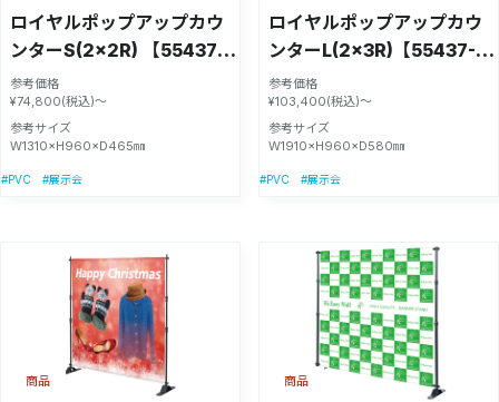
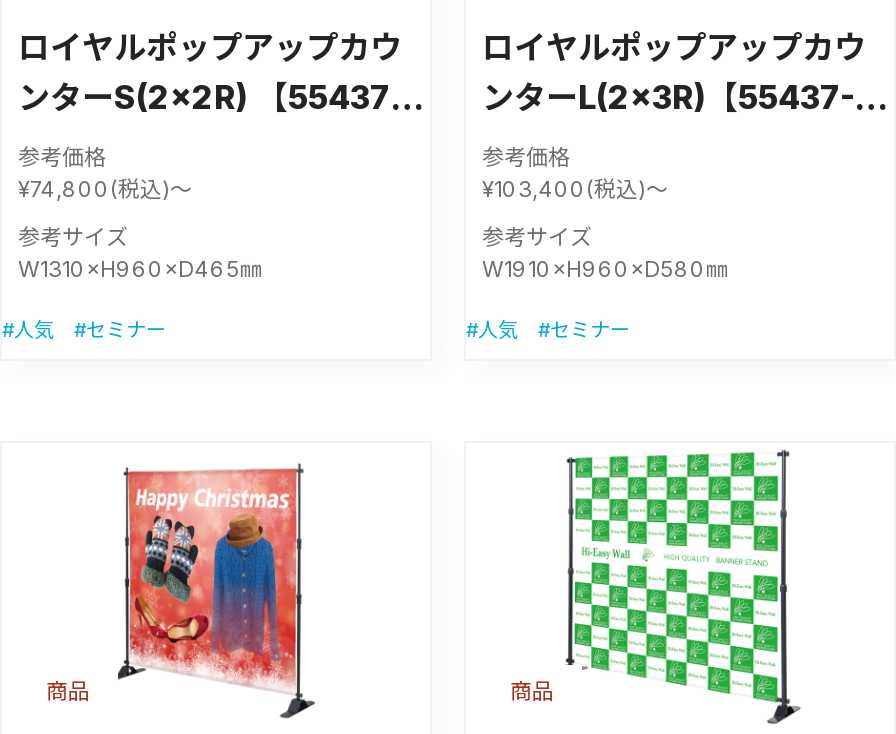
- #PVC
- #展示会
+ #人気
+ #セミナー

- #PVC
- #展示会
+ #人気
+ #セミナー
